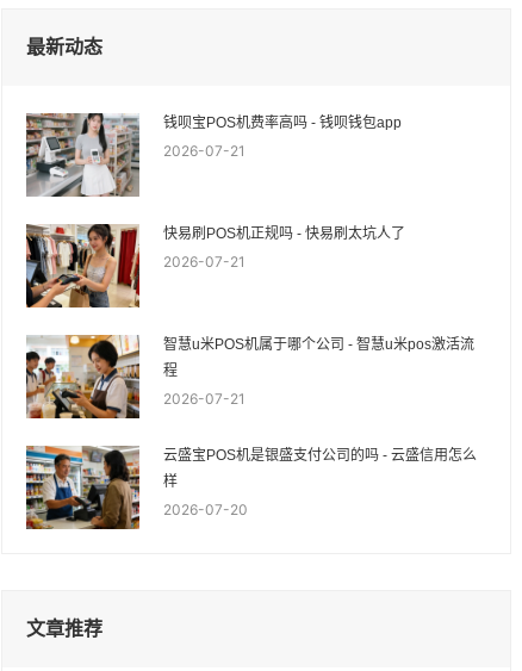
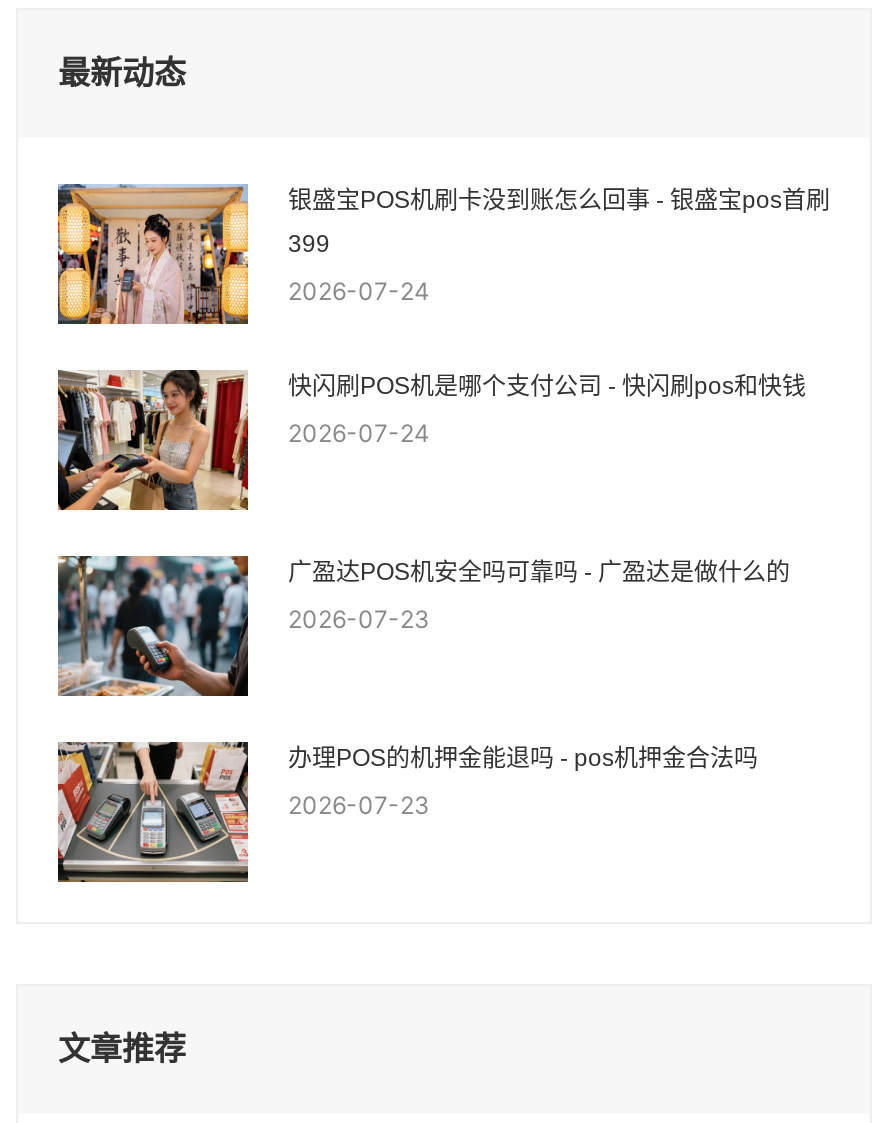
- [image]
- 钱呗宝POS机费率高吗 - 钱呗钱包app
- 2026-07-21
+ [image]
+ 银盛宝POS机刷卡没到账怎么回事 - 银盛宝pos首刷
+ 399
+ 2026-07-24
+ 快闪刷POS机是哪个支付公司 - 快闪刷pos和快钱
+ 2026-07-24

- 快易刷POS机正规吗 - 快易刷太坑人了
- 2026-07-21
+ 广盈达POS机安全吗可靠吗 - 广盈达是做什么的
+ 2026-07-23

- [image]
- 智慧u米POS机属于哪个公司 - 智慧u米pos激活流
- 程
- 2026-07-21
- 云盛宝POS机是银盛支付公司的吗 - 云盛信用怎么
- 样
- 2026-07-20
+ [image]
+ 办理POS的机押金能退吗 - pos机押金合法吗
+ 2026-07-23

- [image]
+ [image]
